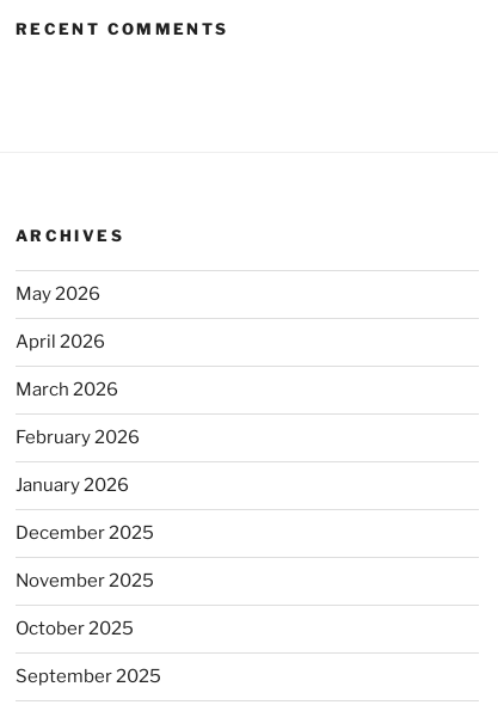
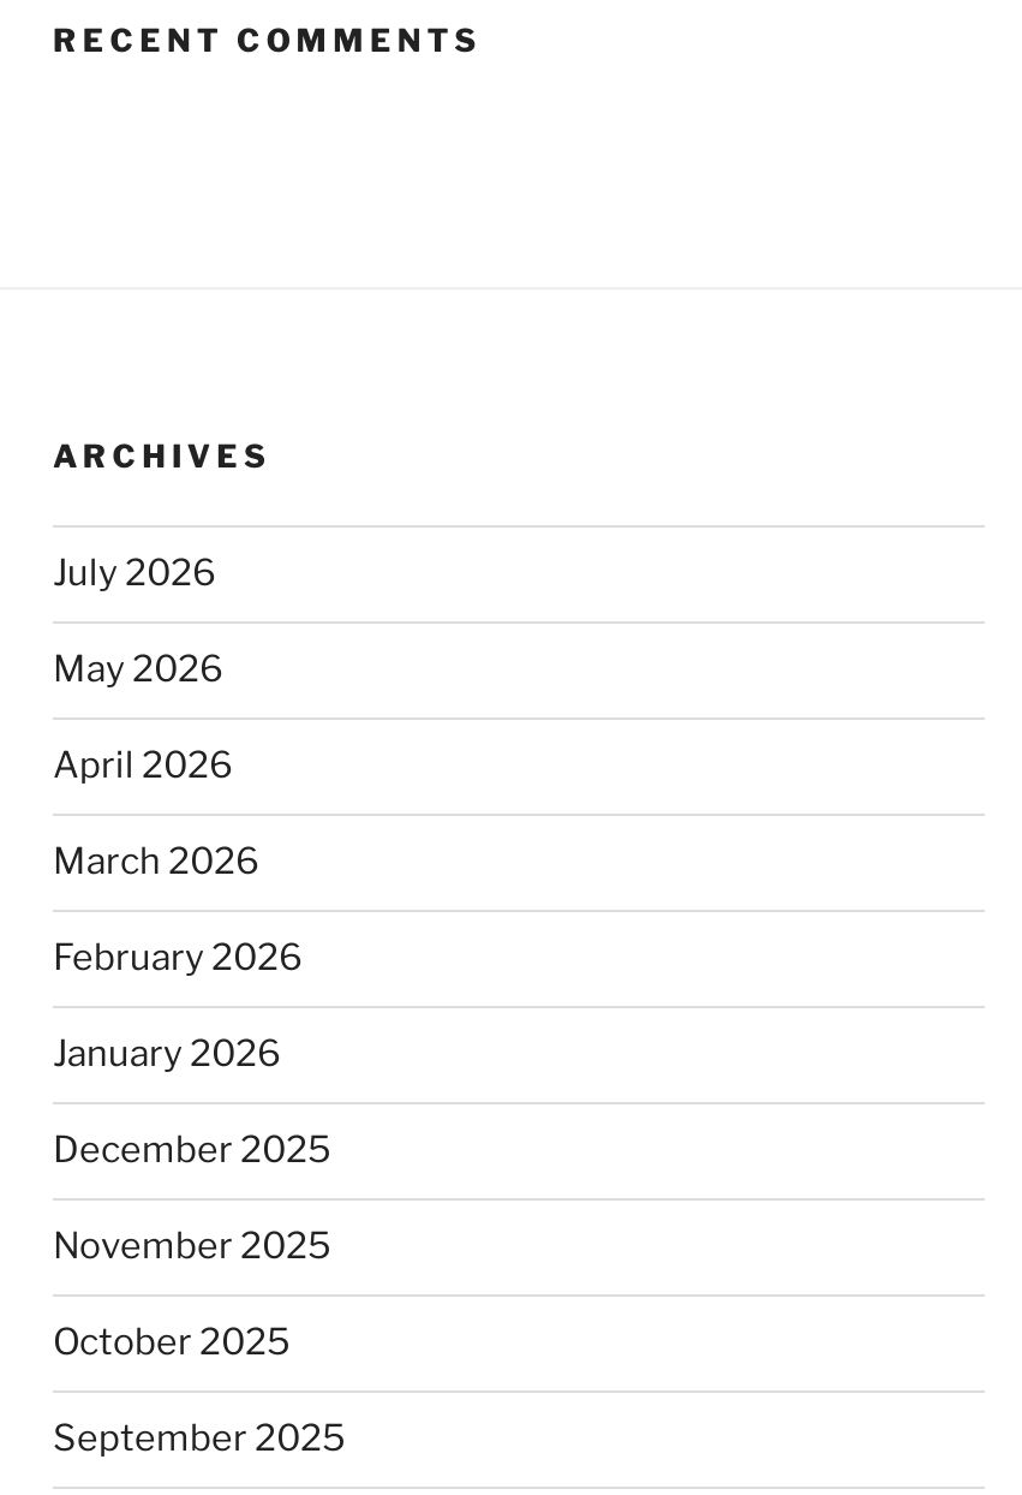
+ July 2026
